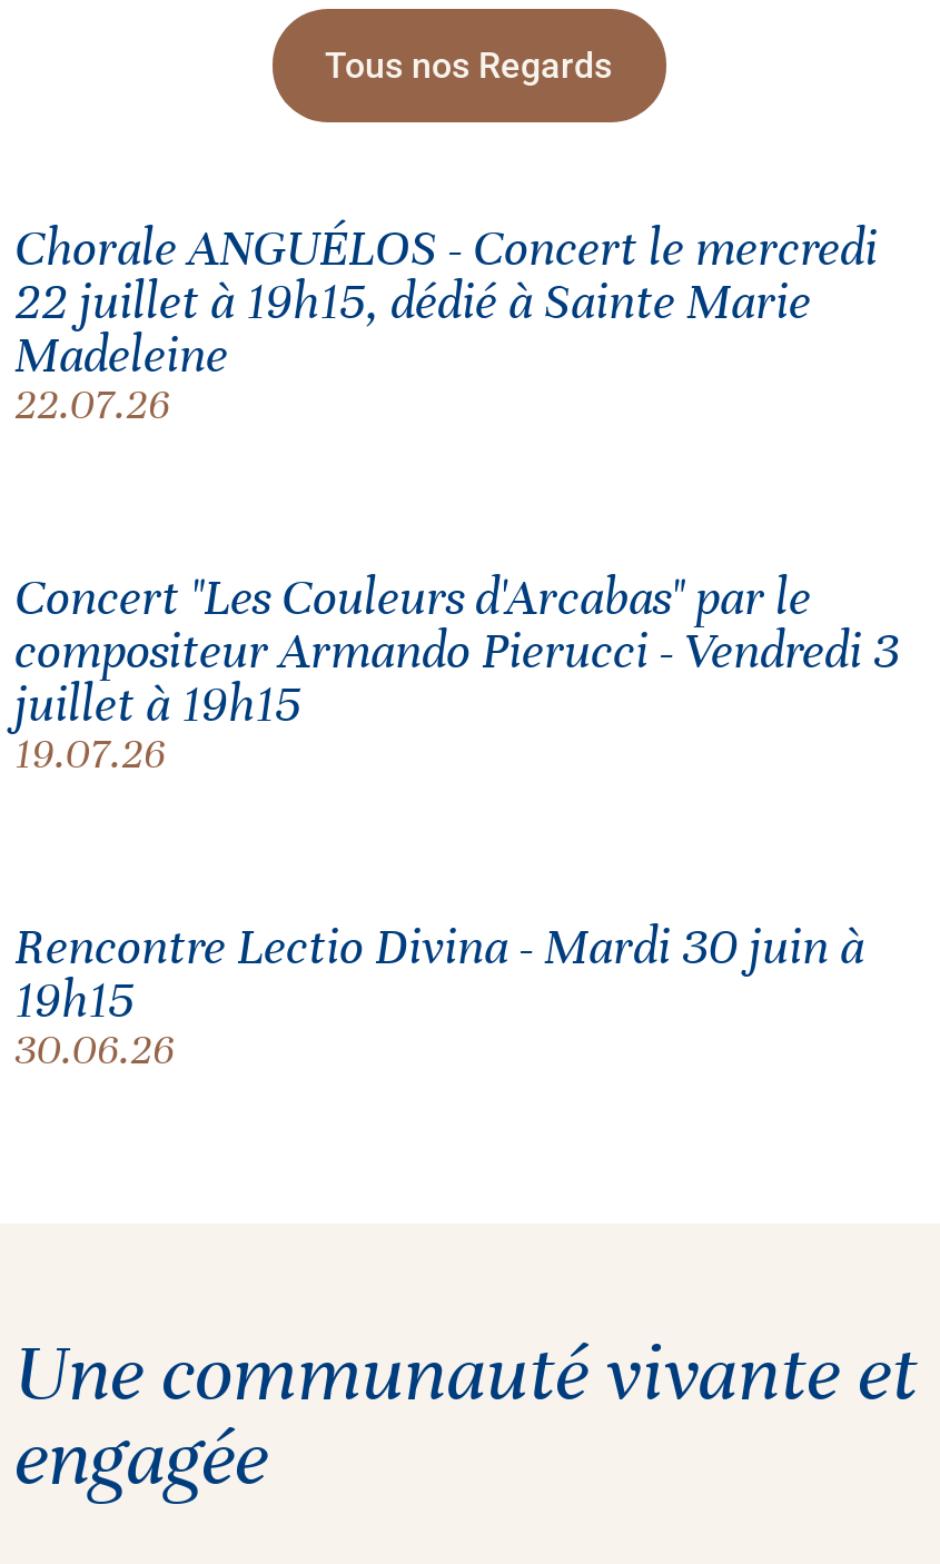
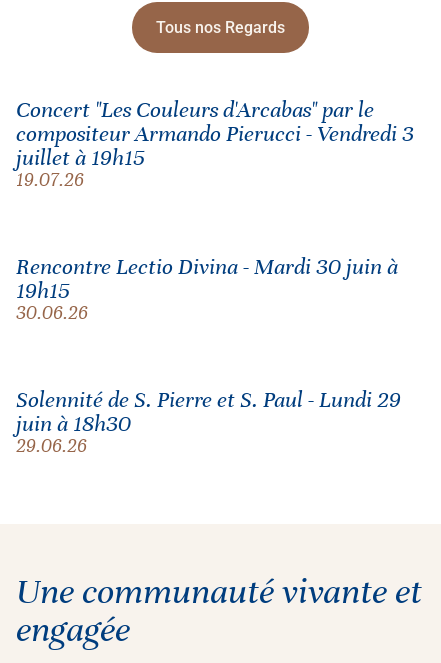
- Chorale ANGUÉLOS - Concert le mercredi
- 22 juillet à 19h15, dédié à Sainte Marie
- Madeleine
- 22.07.26

moved up: Concert "Les Couleurs d'Arcabas" par le | compositeur Armando Pierucci - Vendredi 3 | juillet à 19h15 | 19.07.26 | Rencontre Lectio Divina - Mardi 30 juin à | 19h15 | 30.06.26

+ Solennité de S. Pierre et S. Paul - Lundi 29
+ juin à 18h30
+ 29.06.26
